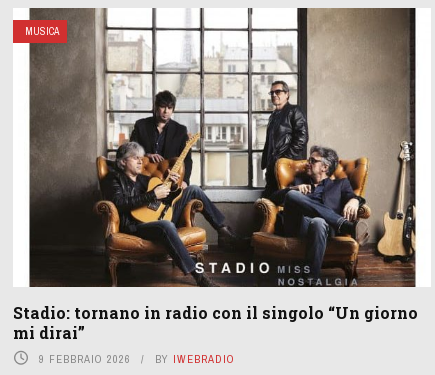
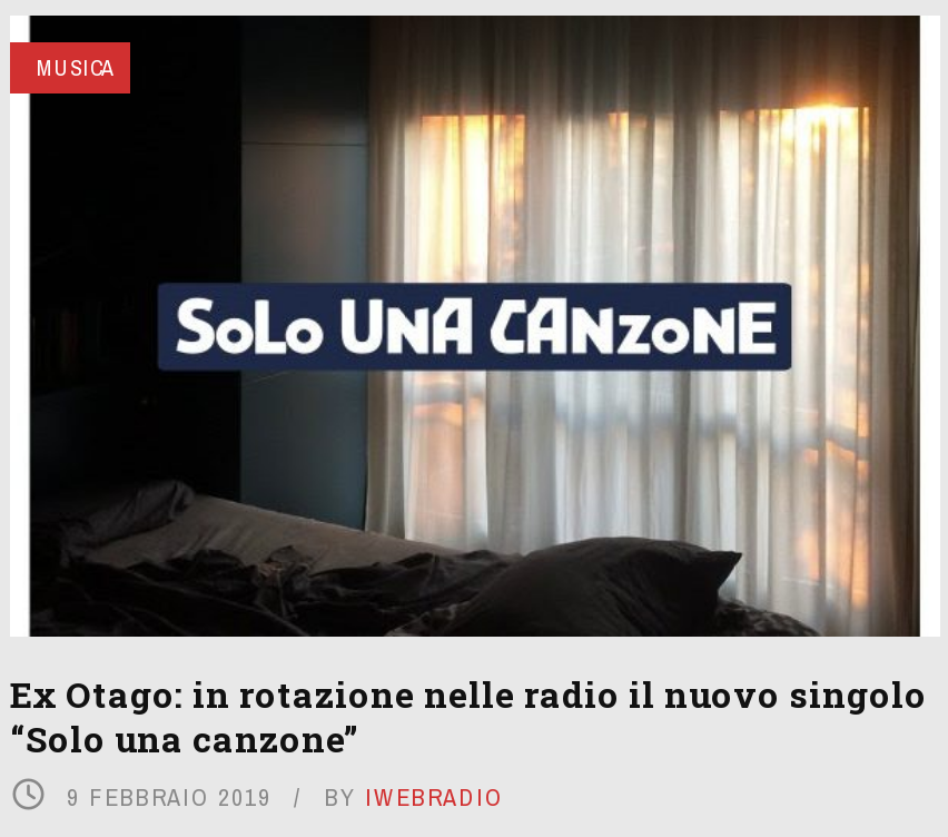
- [image]
- Stadio: tornano in radio con il singolo “Un giorno
- mi dirai”
- 9 FEBBRAIO 2026
+ [image]
+ Ex Otago: in rotazione nelle radio il nuovo singolo
+ “Solo una canzone”
+ 9 FEBBRAIO 2019
